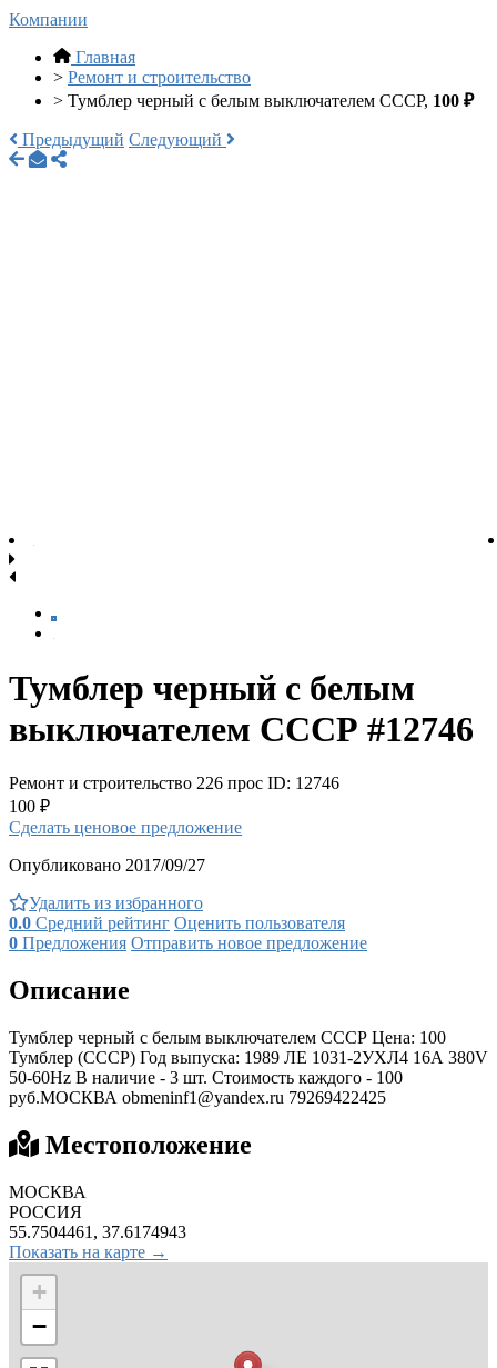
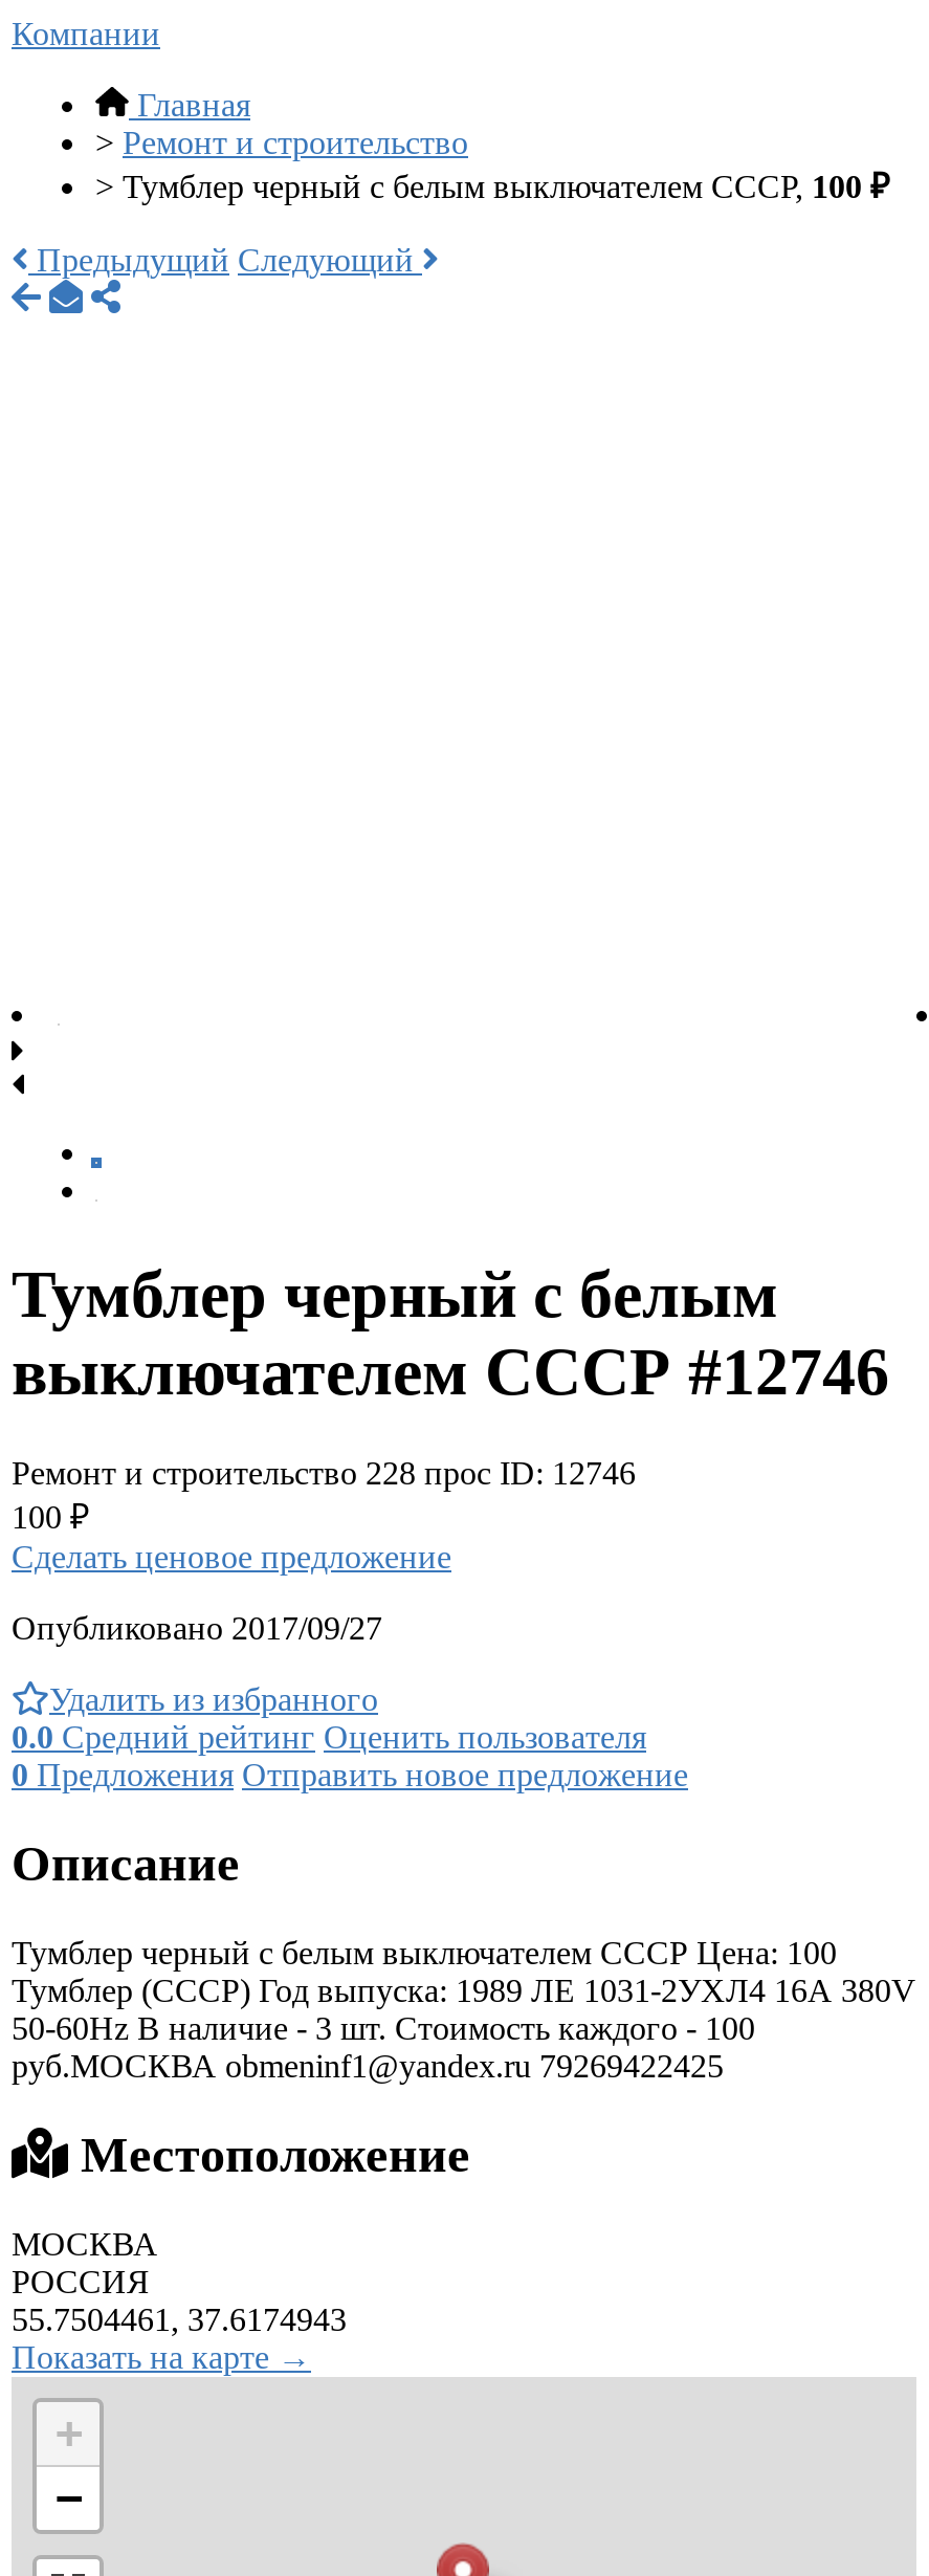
- Ремонт и строительство 226 прос ID: 12746
+ Ремонт и строительство 228 прос ID: 12746
